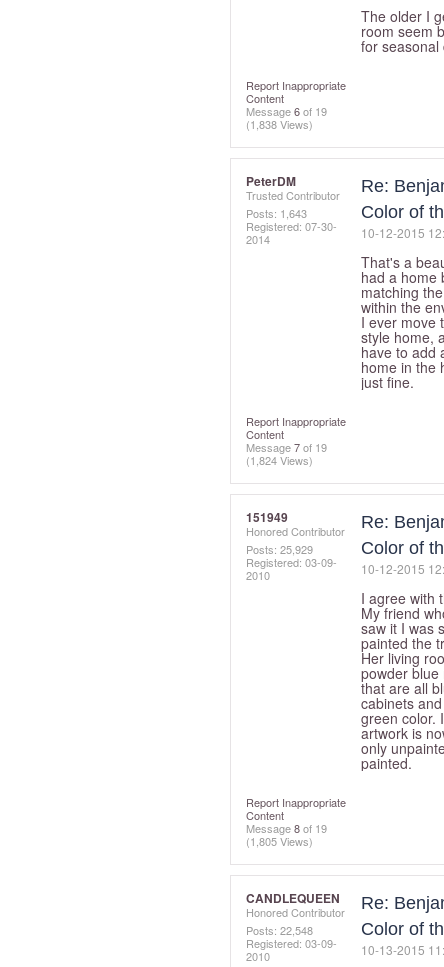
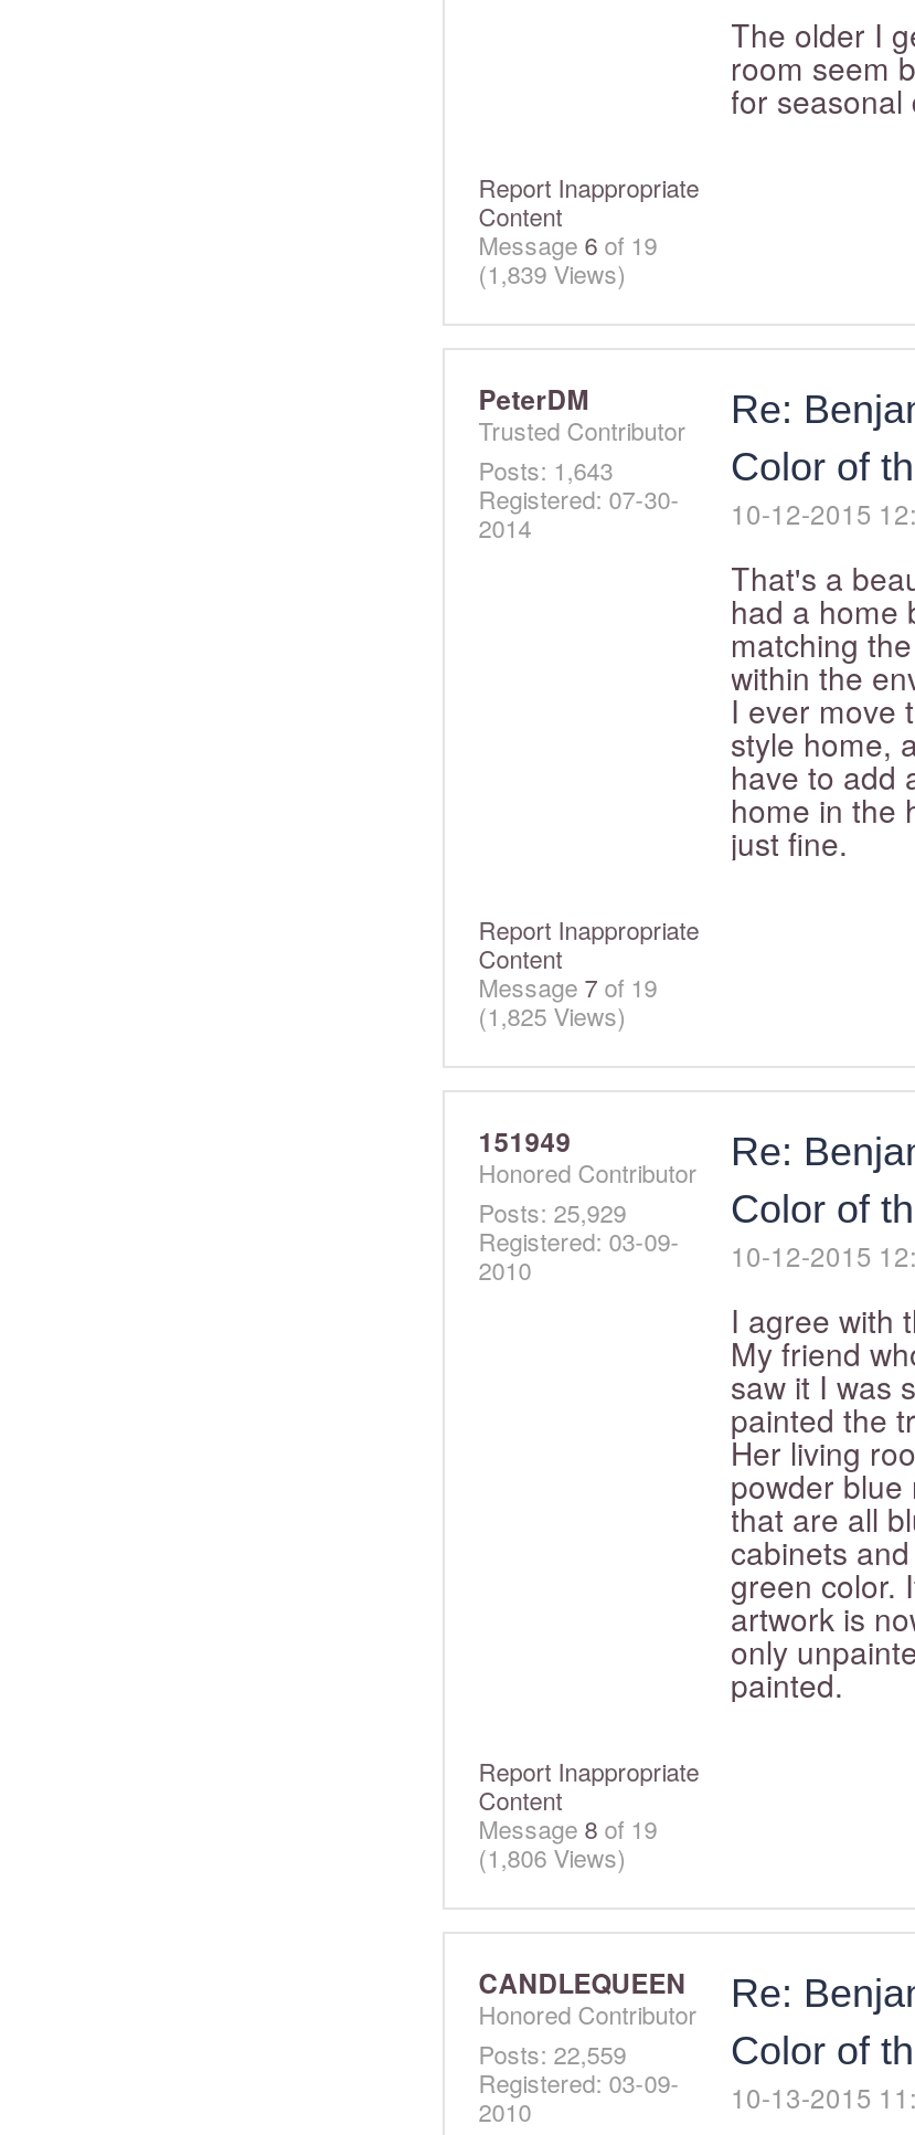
- (1,838 Views)
+ (1,839 Views)

- (1,824 Views)
+ (1,825 Views)

- (1,805 Views)
+ (1,806 Views)

- Posts: 22,548
+ Posts: 22,559
